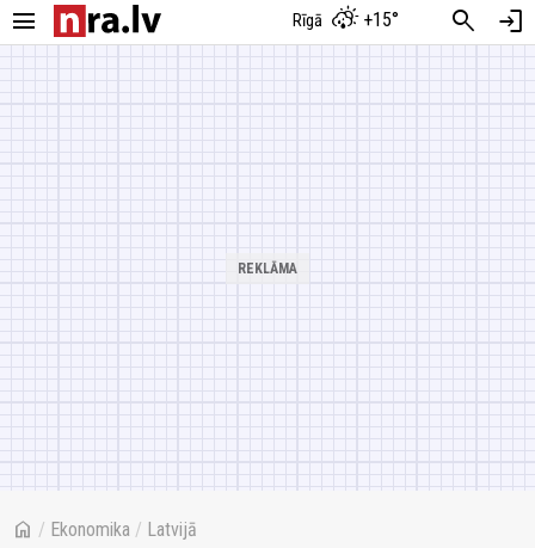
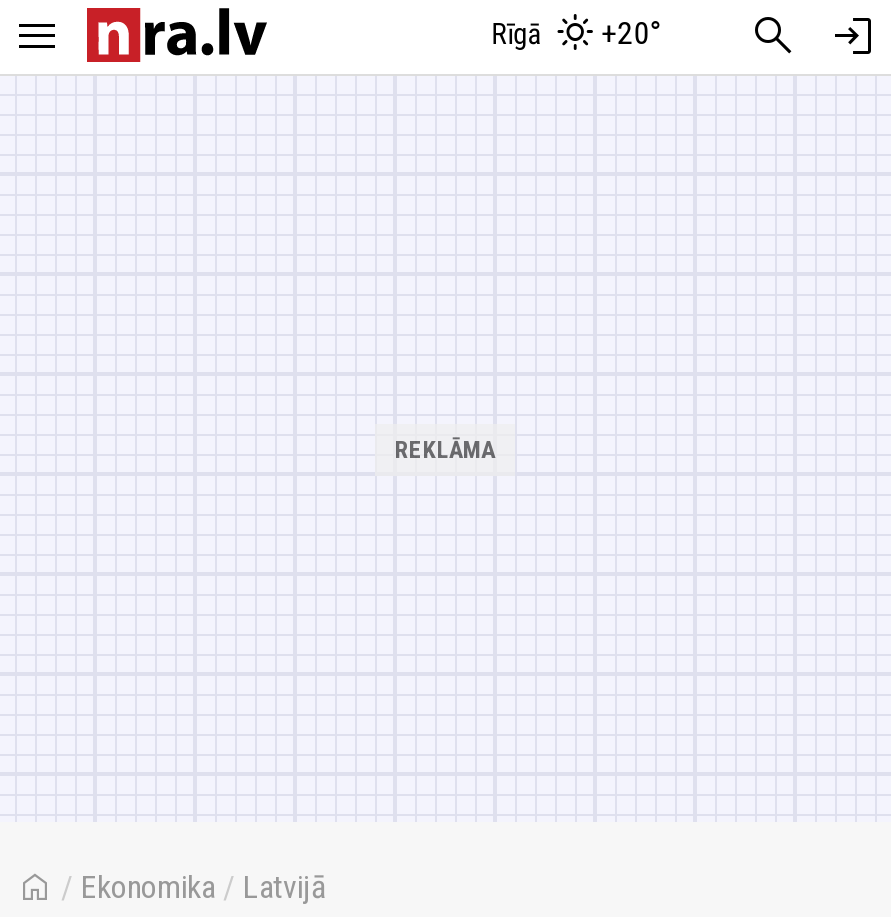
- Rīgā +15°
+ Rīgā +20°
